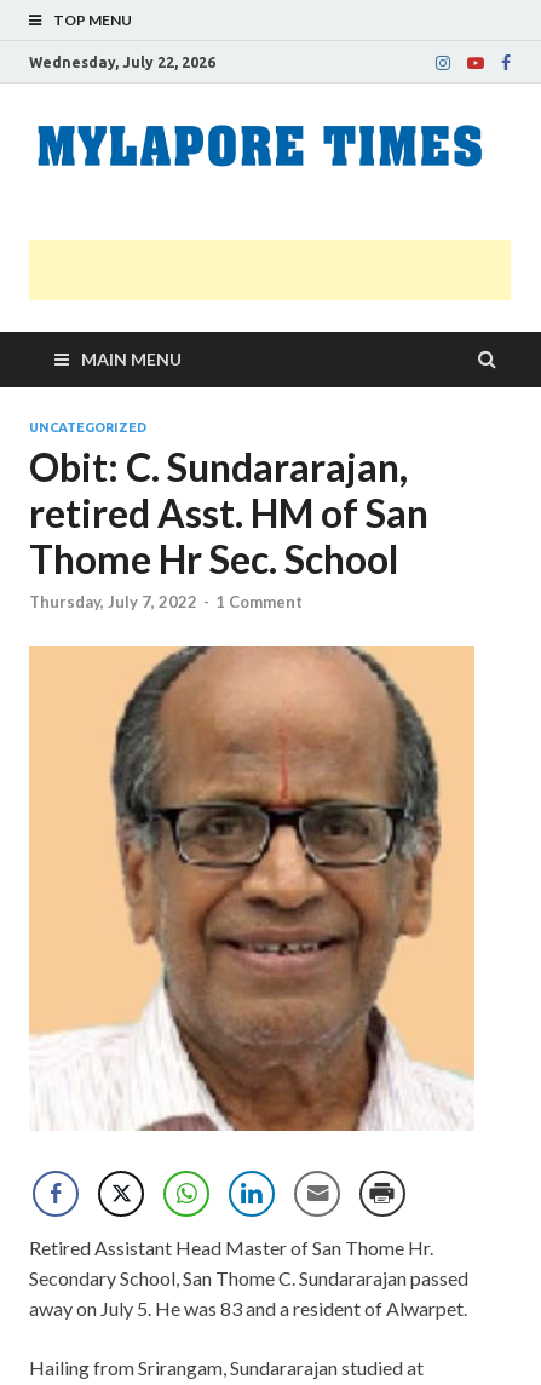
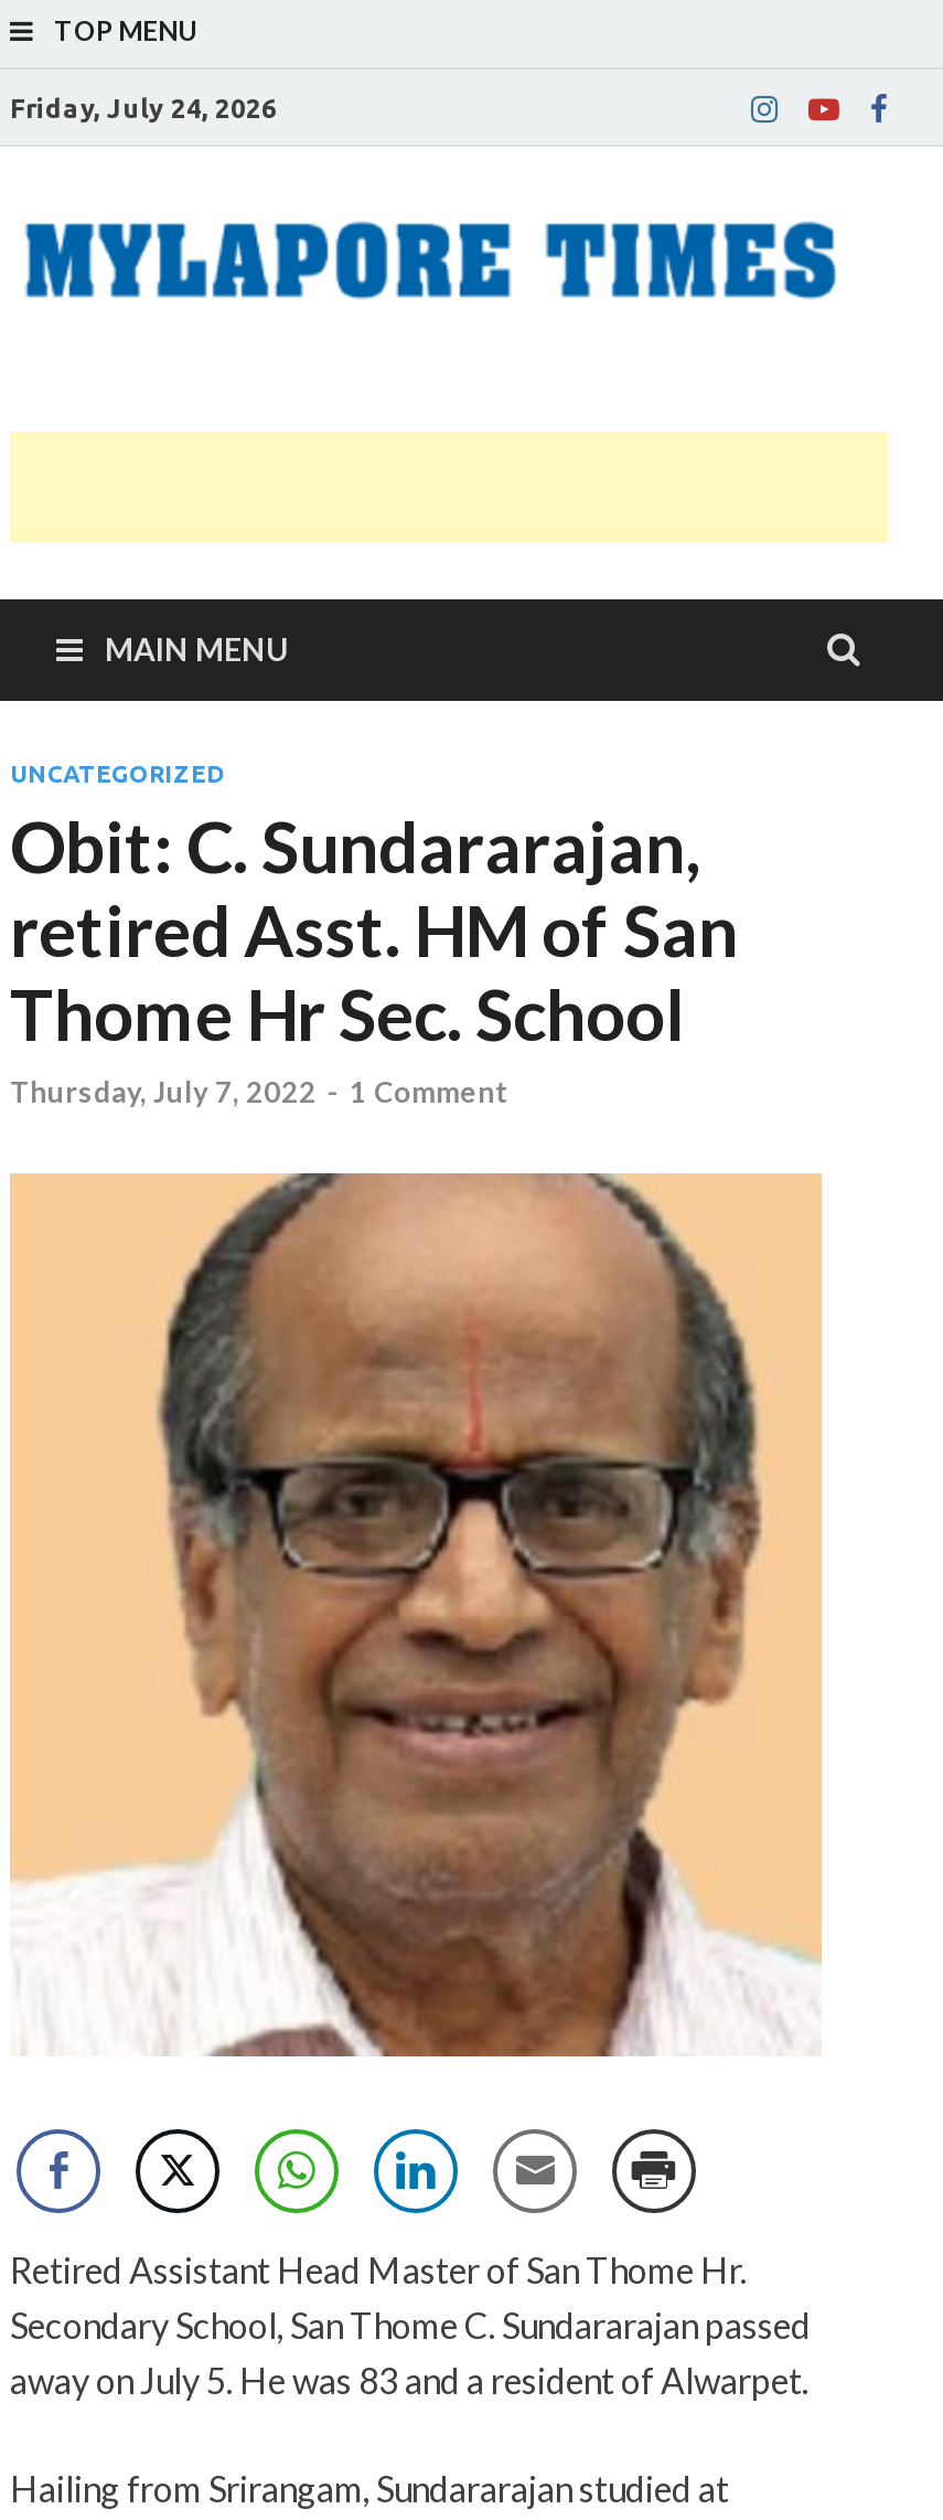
- Wednesday, July 22, 2026
+ Friday, July 24, 2026
